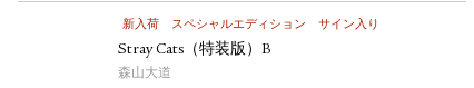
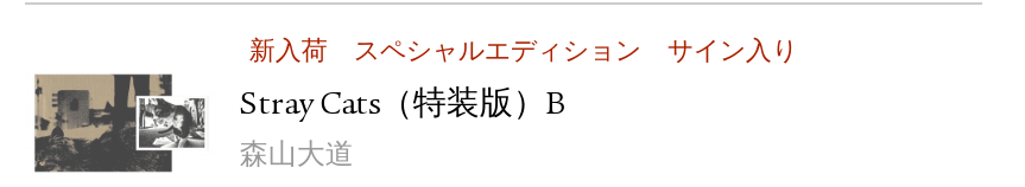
+ [image]
